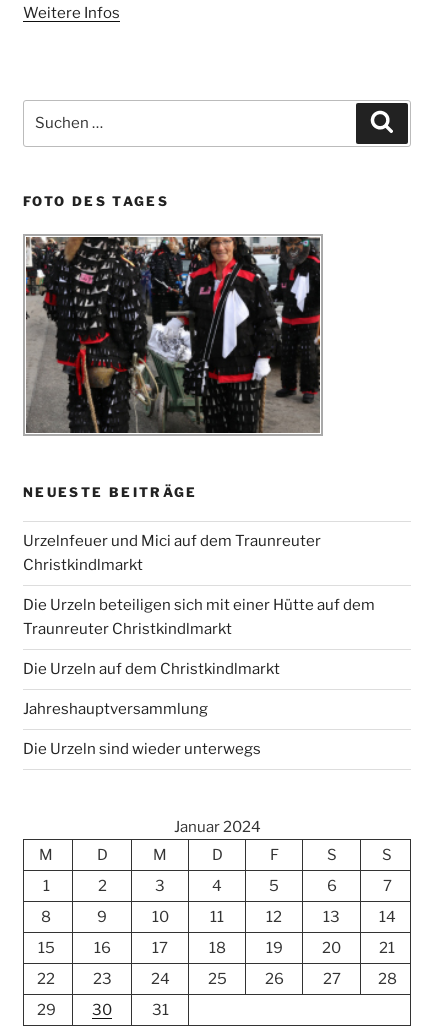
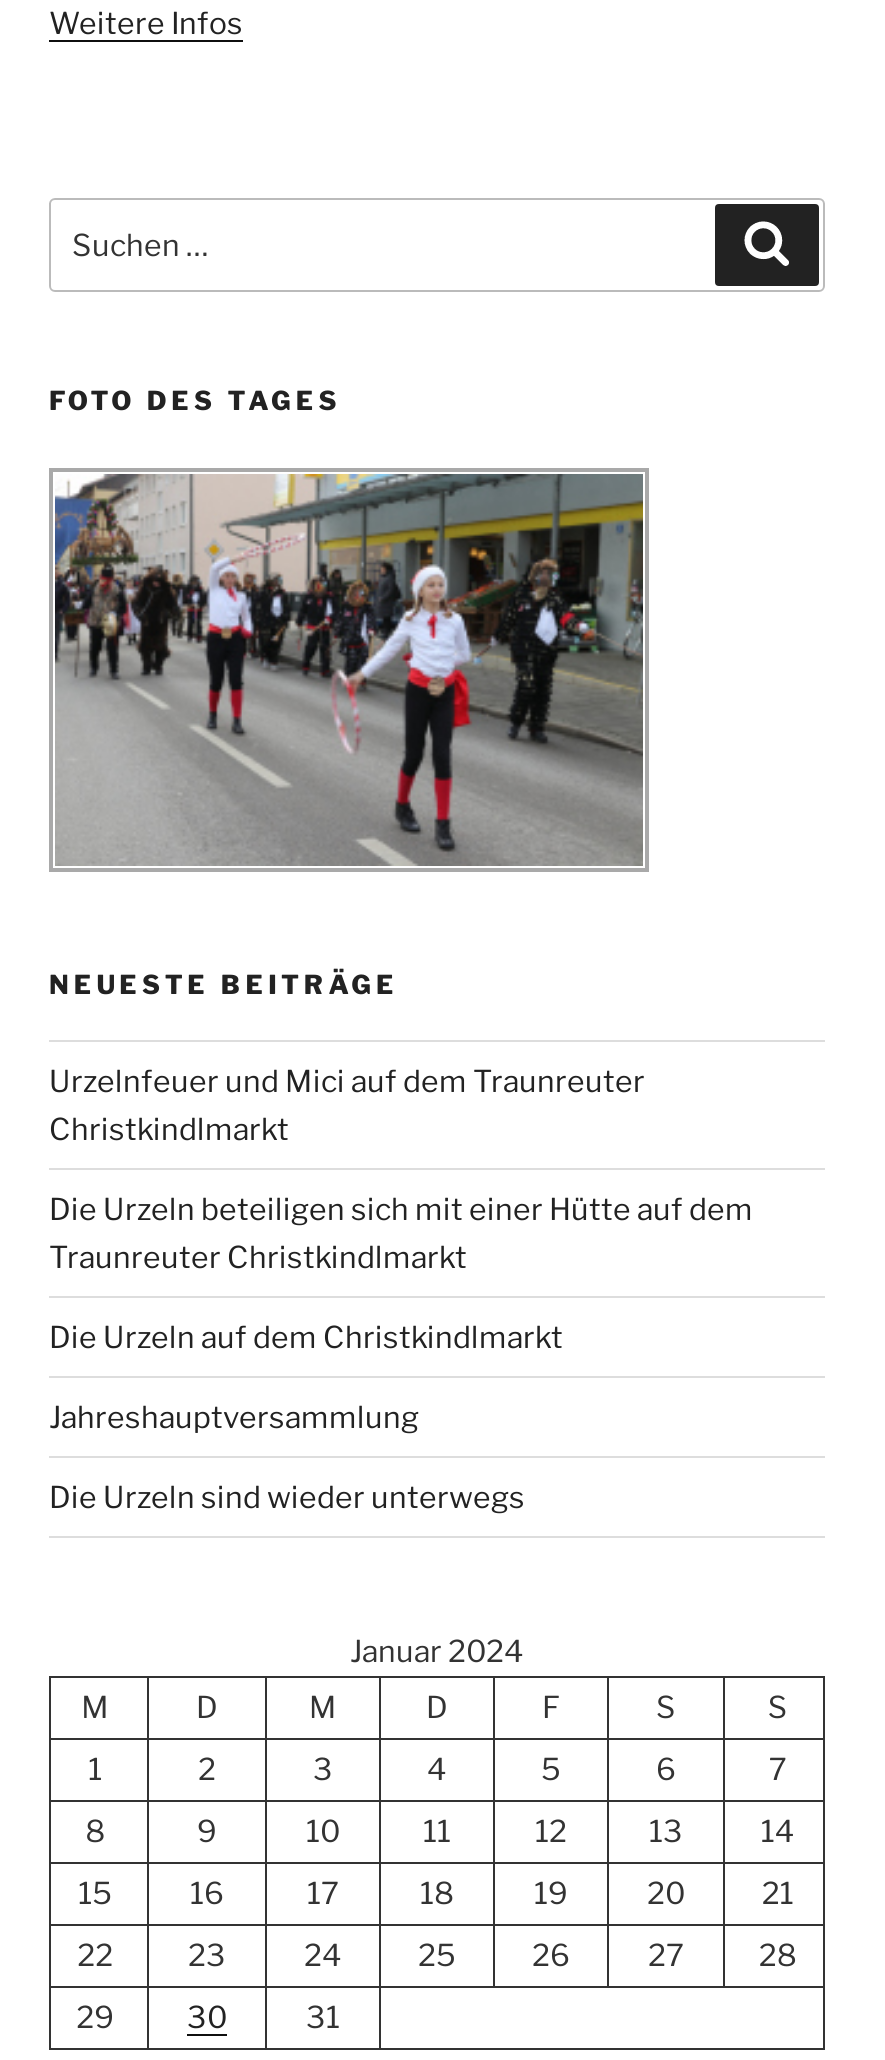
- [image]
+ [image]
